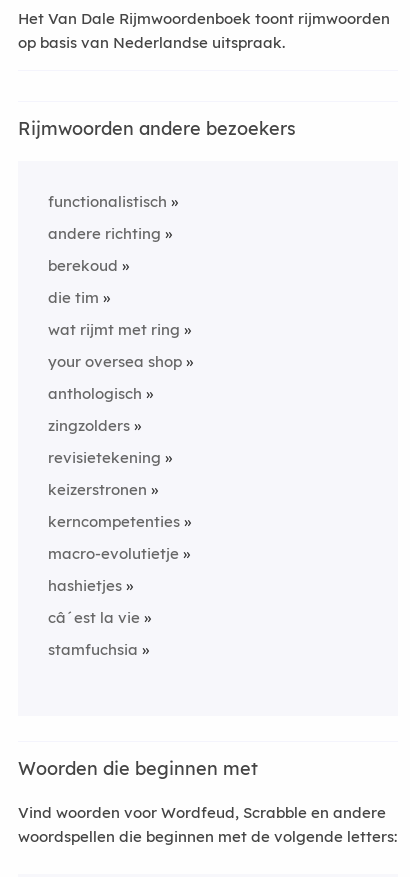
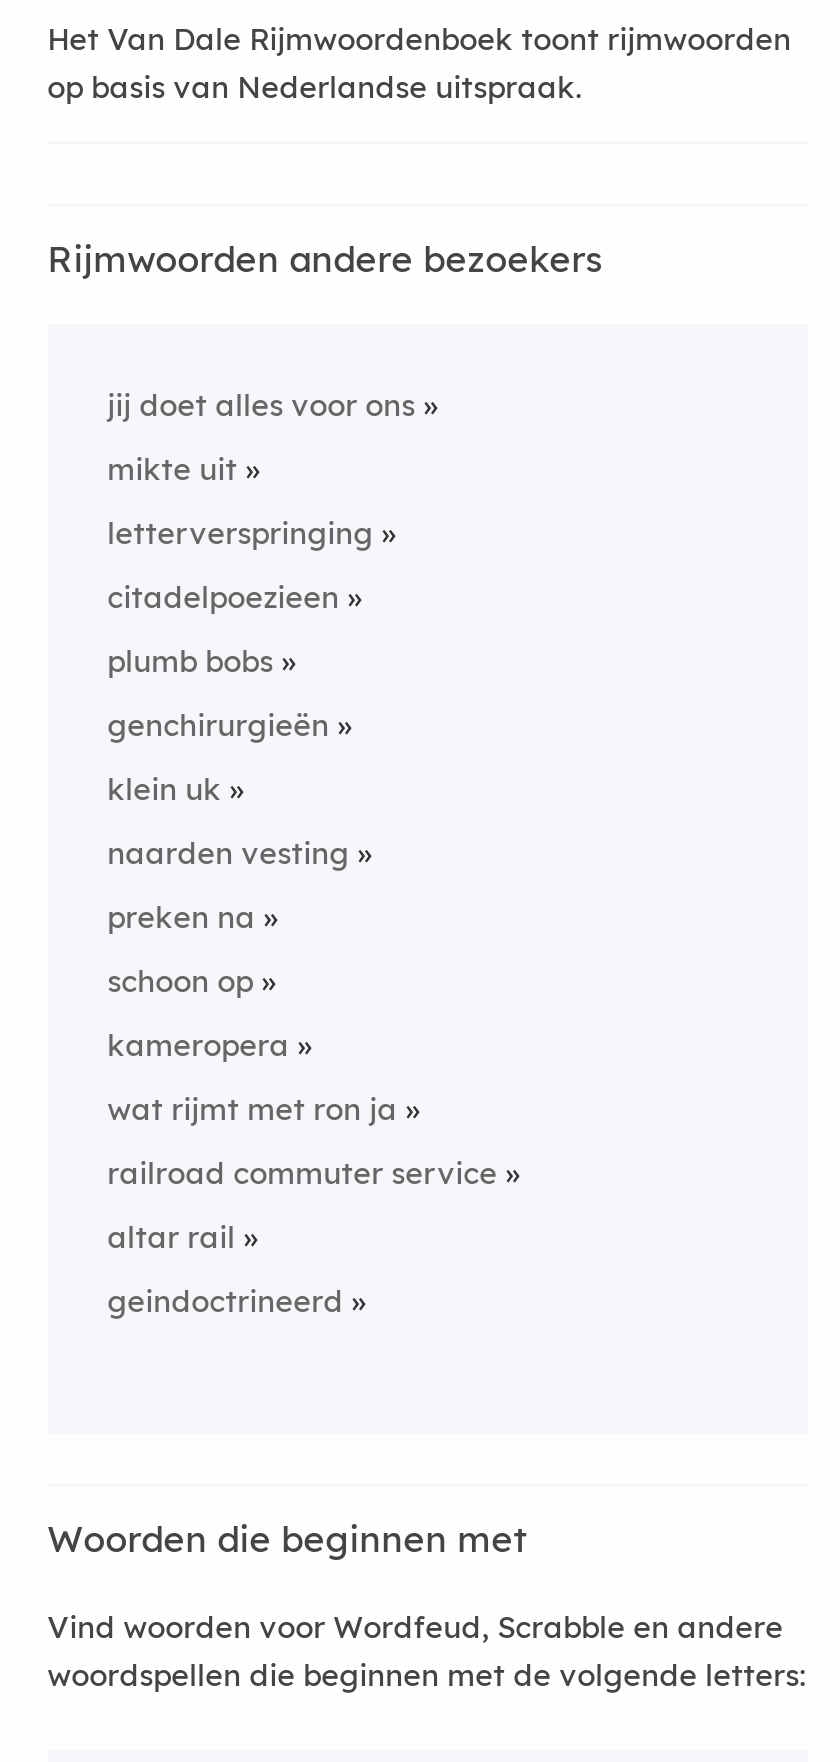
- functionalistisch
+ jij doet alles voor ons

- andere richting
+ mikte uit

- berekoud
+ letterverspringing

- die tim
+ citadelpoezieen

- wat rijmt met ring
+ plumb bobs

- your oversea shop
+ genchirurgieën

- anthologisch
+ klein uk

- zingzolders
+ naarden vesting

- revisietekening
+ preken na

- keizerstronen
+ schoon op

- kerncompetenties
+ kameropera

- macro-evolutietje
+ wat rijmt met ron ja

- hashietjes
+ railroad commuter service

- câ´est la vie
+ altar rail

- stamfuchsia
+ geindoctrineerd
